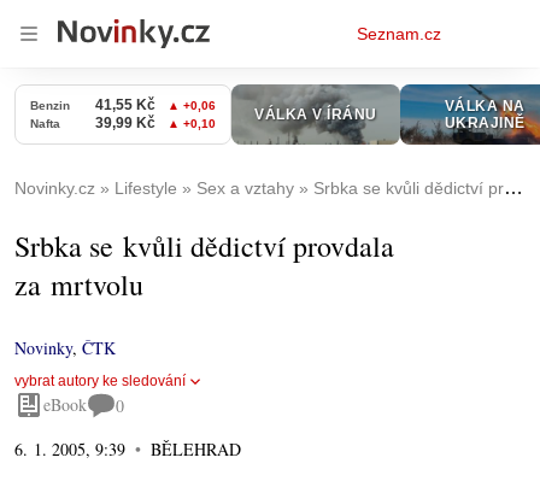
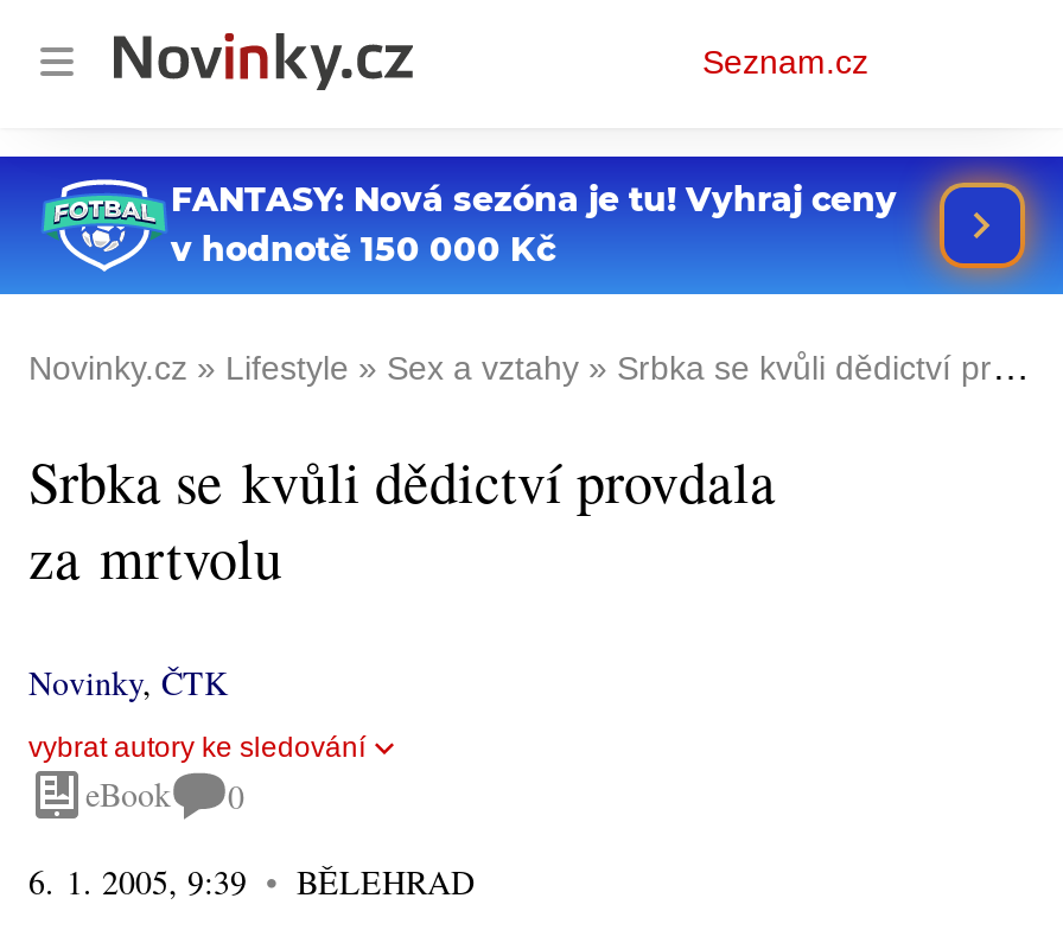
- [image]
+ [image]
